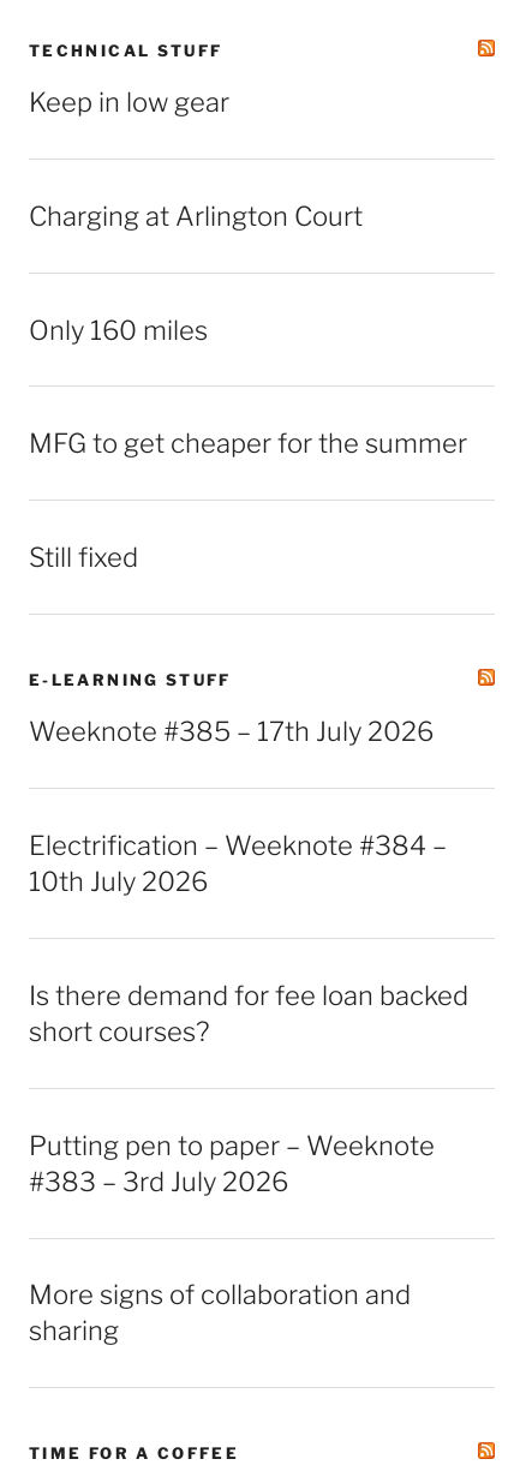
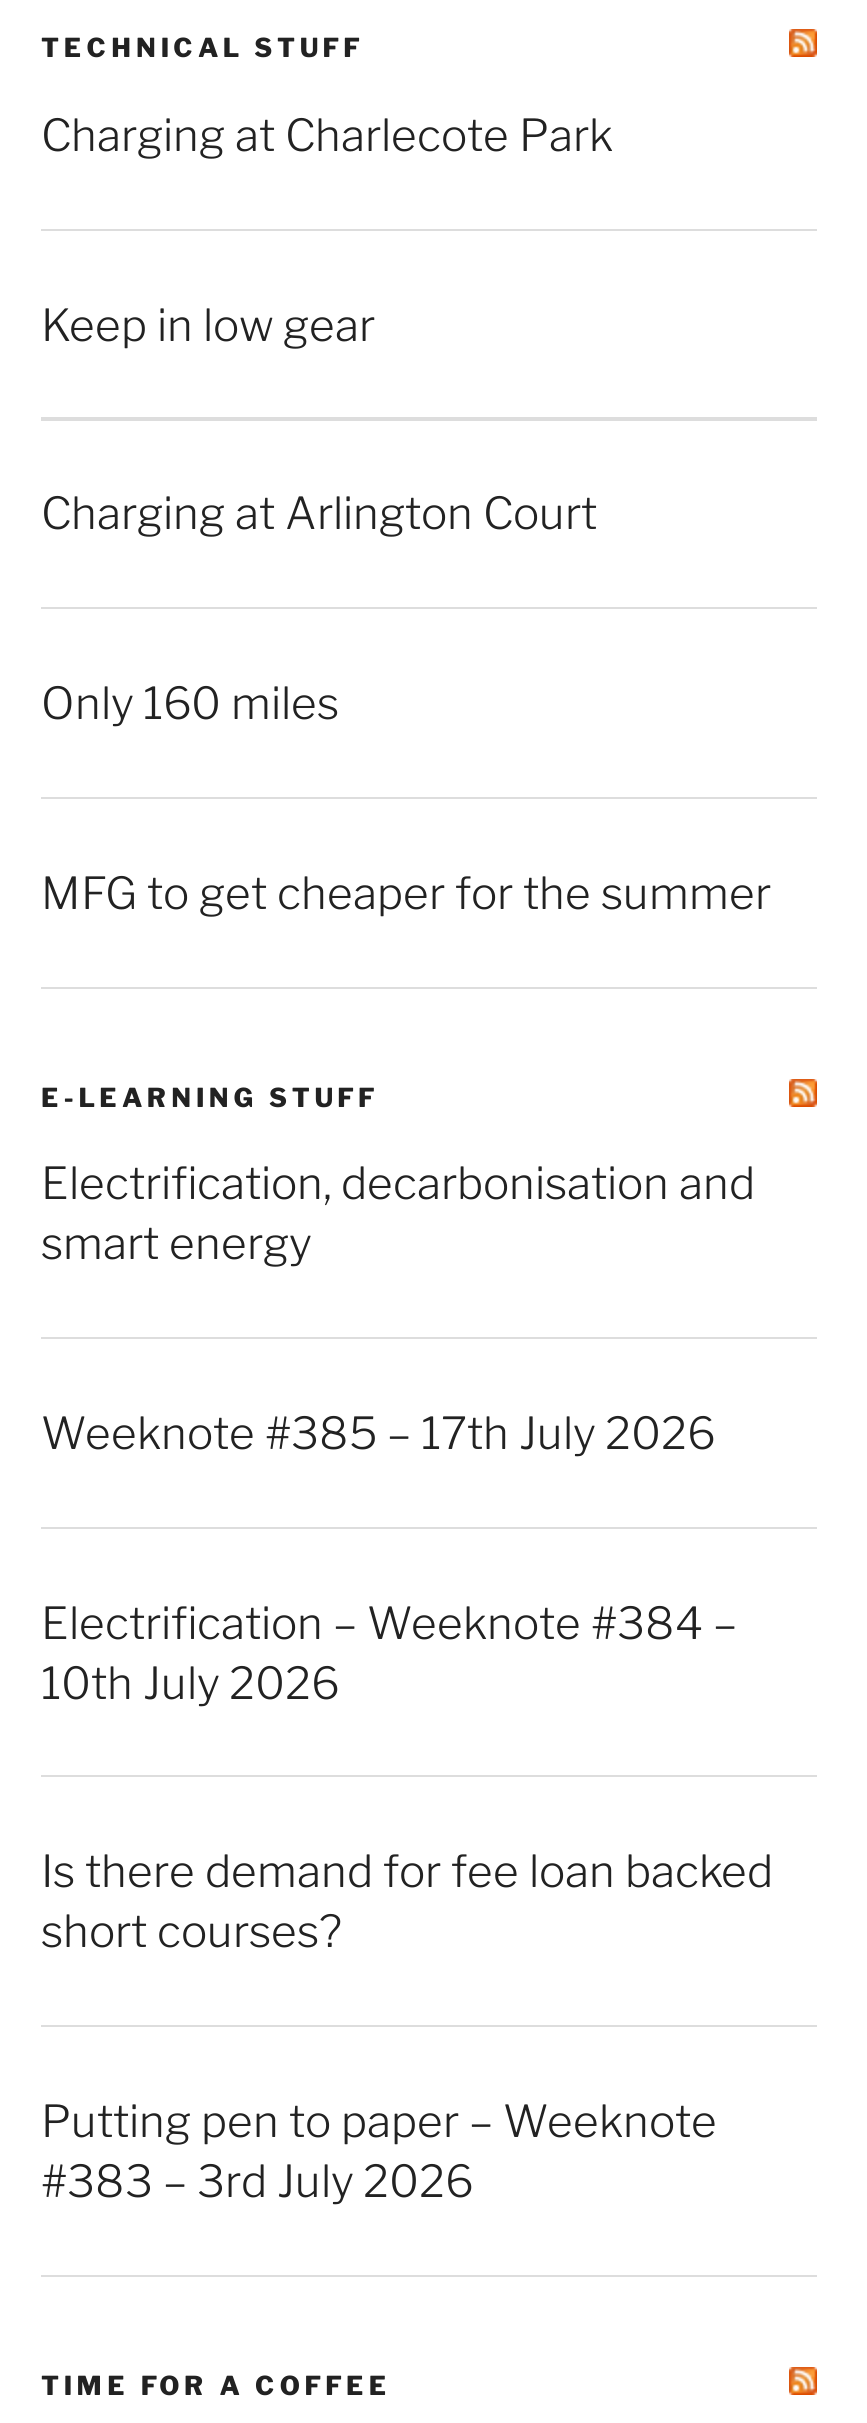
+ Charging at Charlecote Park

moved down: Keep in low gear | Charging at Arlington Court | Only 160 miles | MFG to get cheaper for the summer

- Still fixed

+ Electrification, decarbonisation and
+ smart energy

moved down: Weeknote #385 – 17th July 2026 | Electrification – Weeknote #384 – | 10th July 2026 | Is there demand for fee loan backed | short courses? | Putting pen to paper – Weeknote | #383 – 3rd July 2026

- More signs of collaboration and
- sharing
